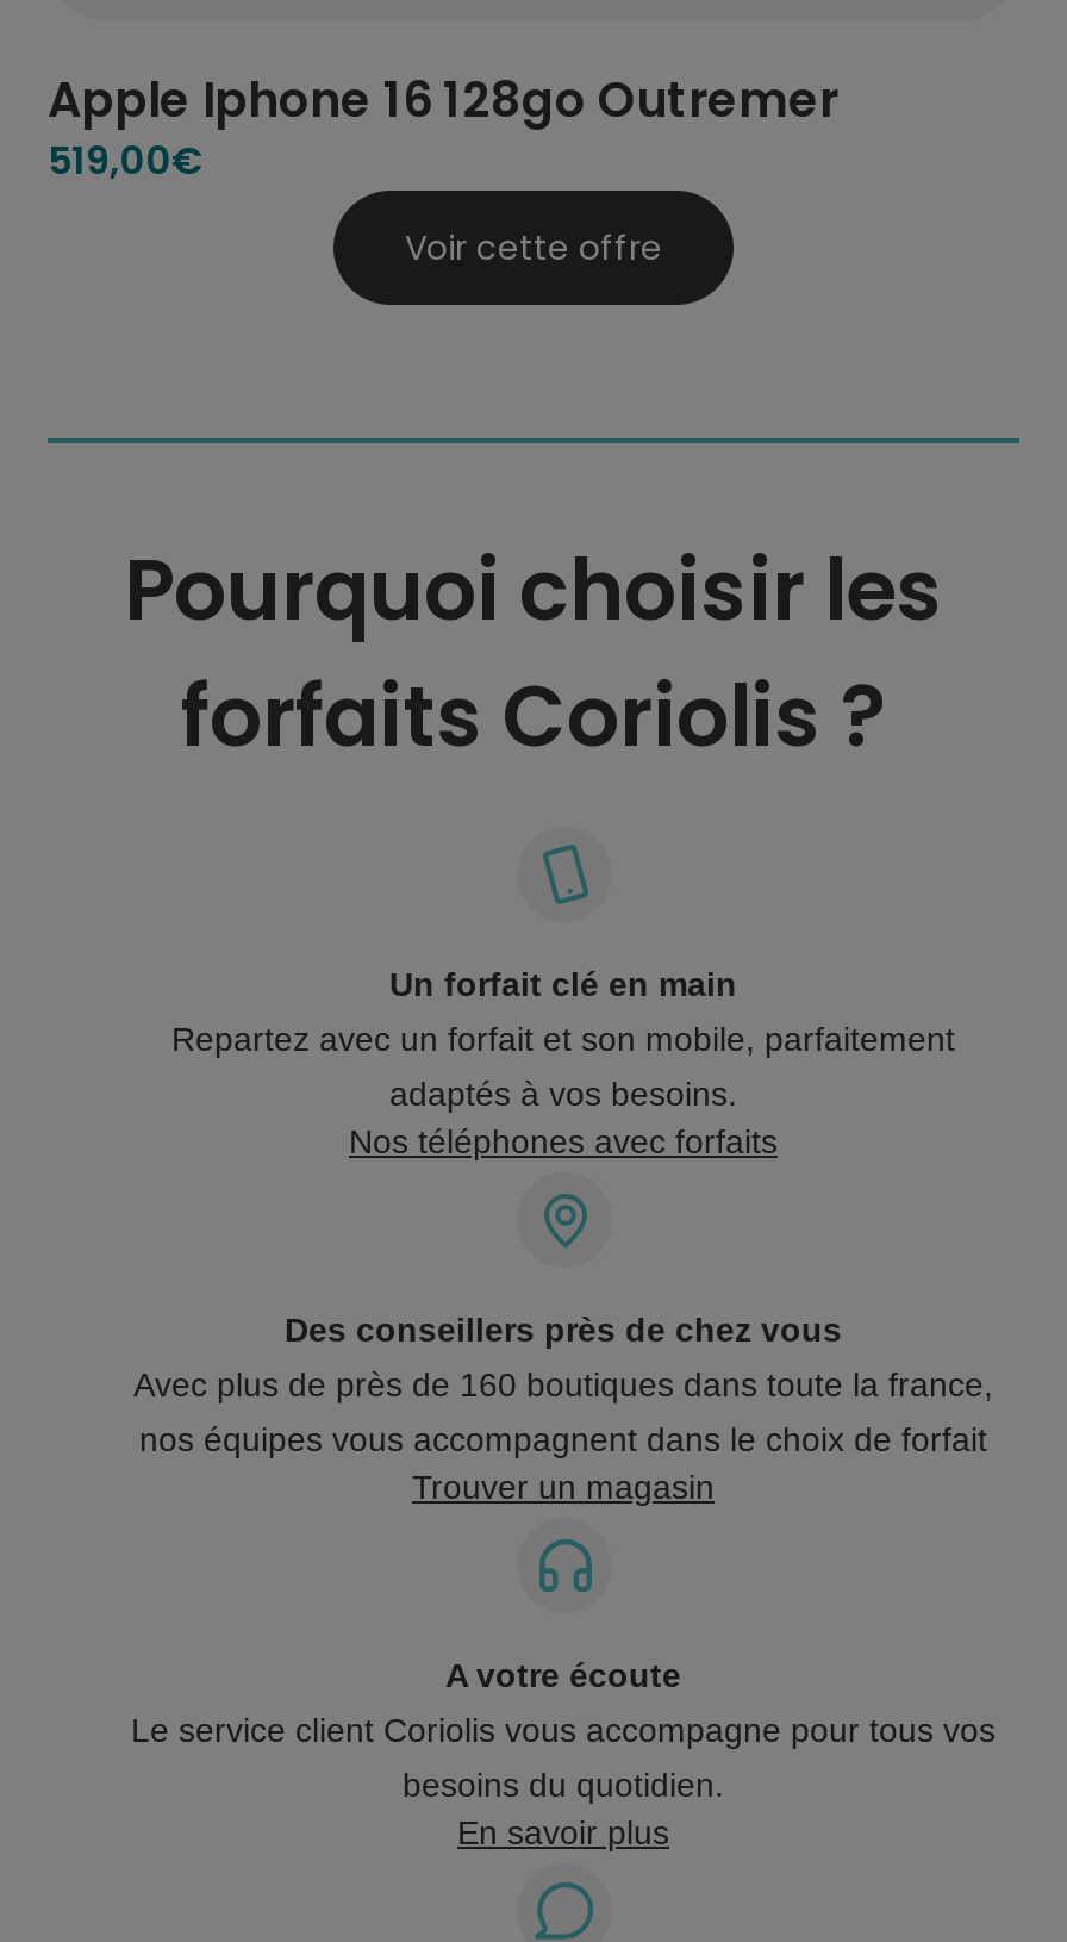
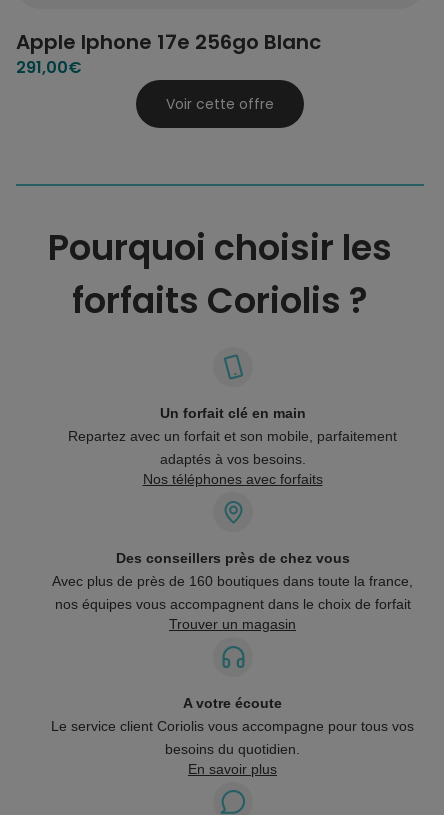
- Apple Iphone 16 128go Outremer
- 519,00€
+ Apple Iphone 17e 256go Blanc
+ 291,00€
